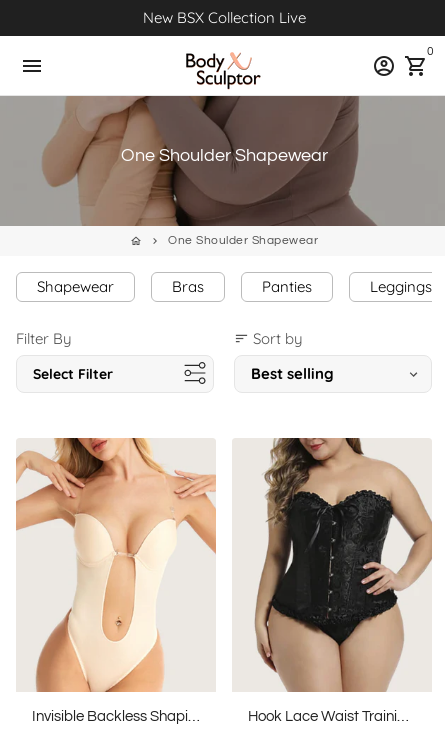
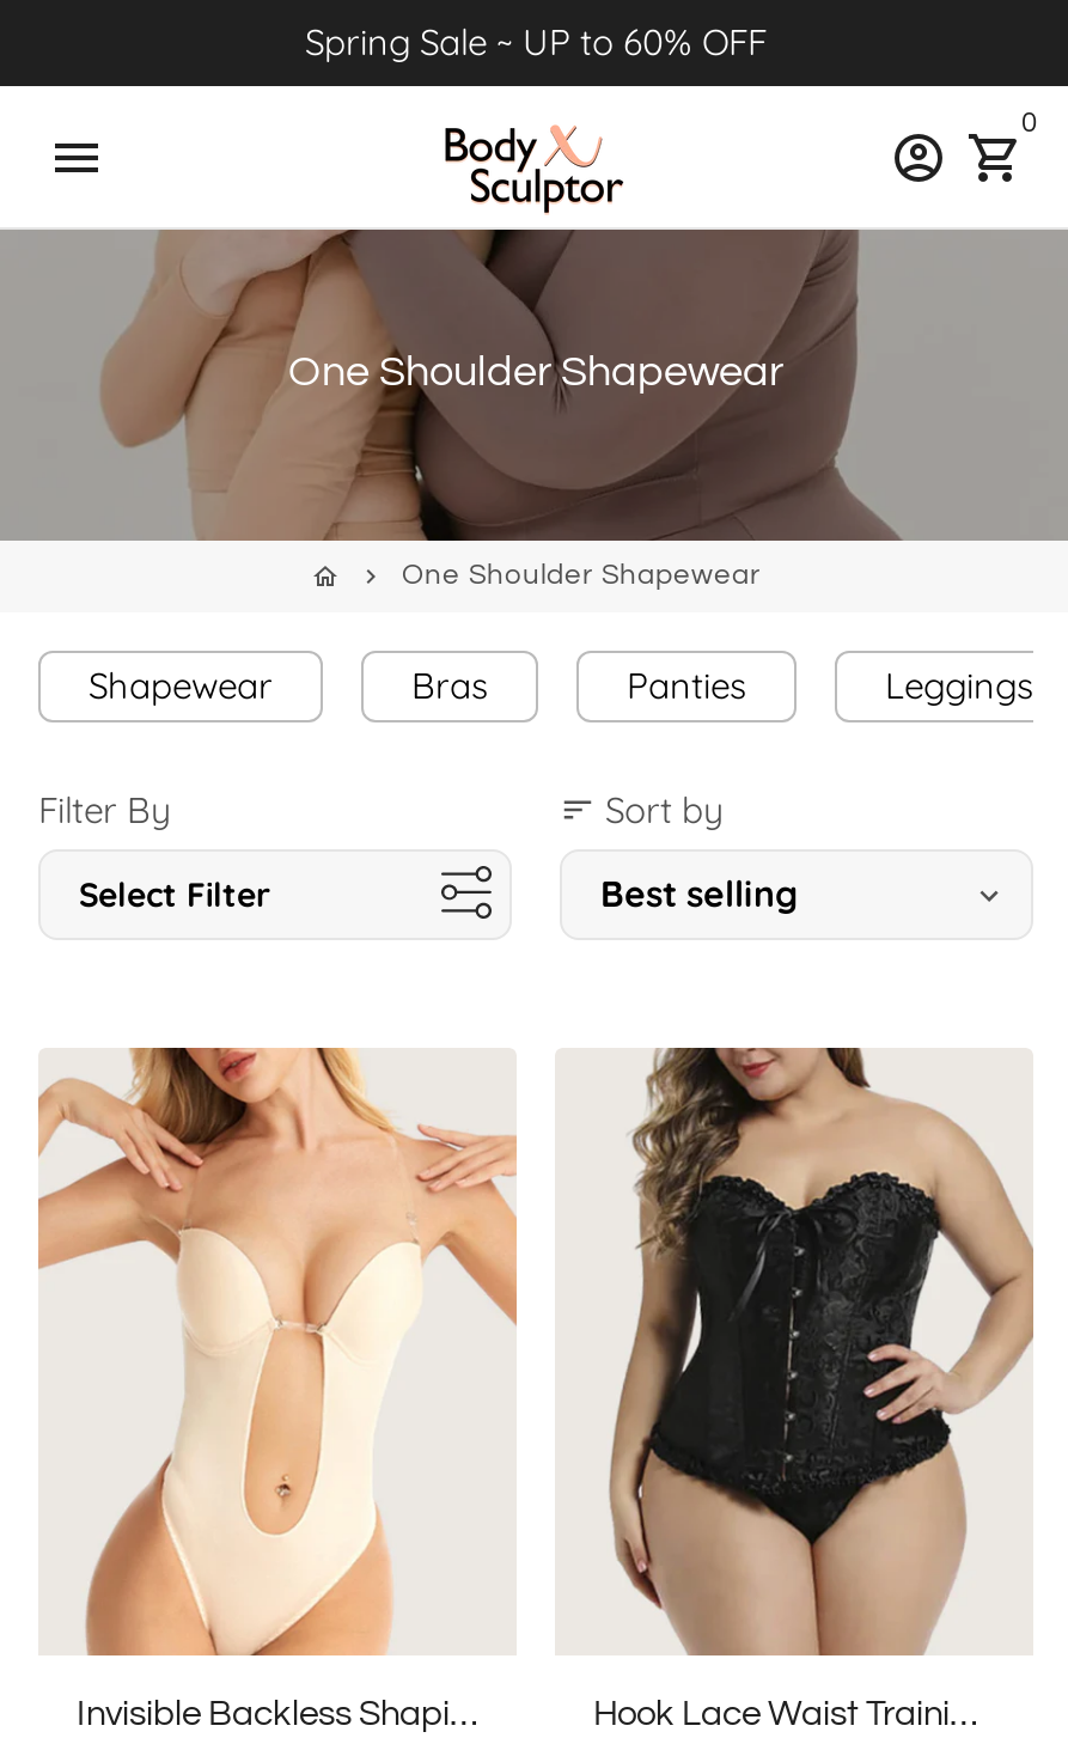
- New BSX Collection Live
+ Spring Sale ~ UP to 60% OFF
